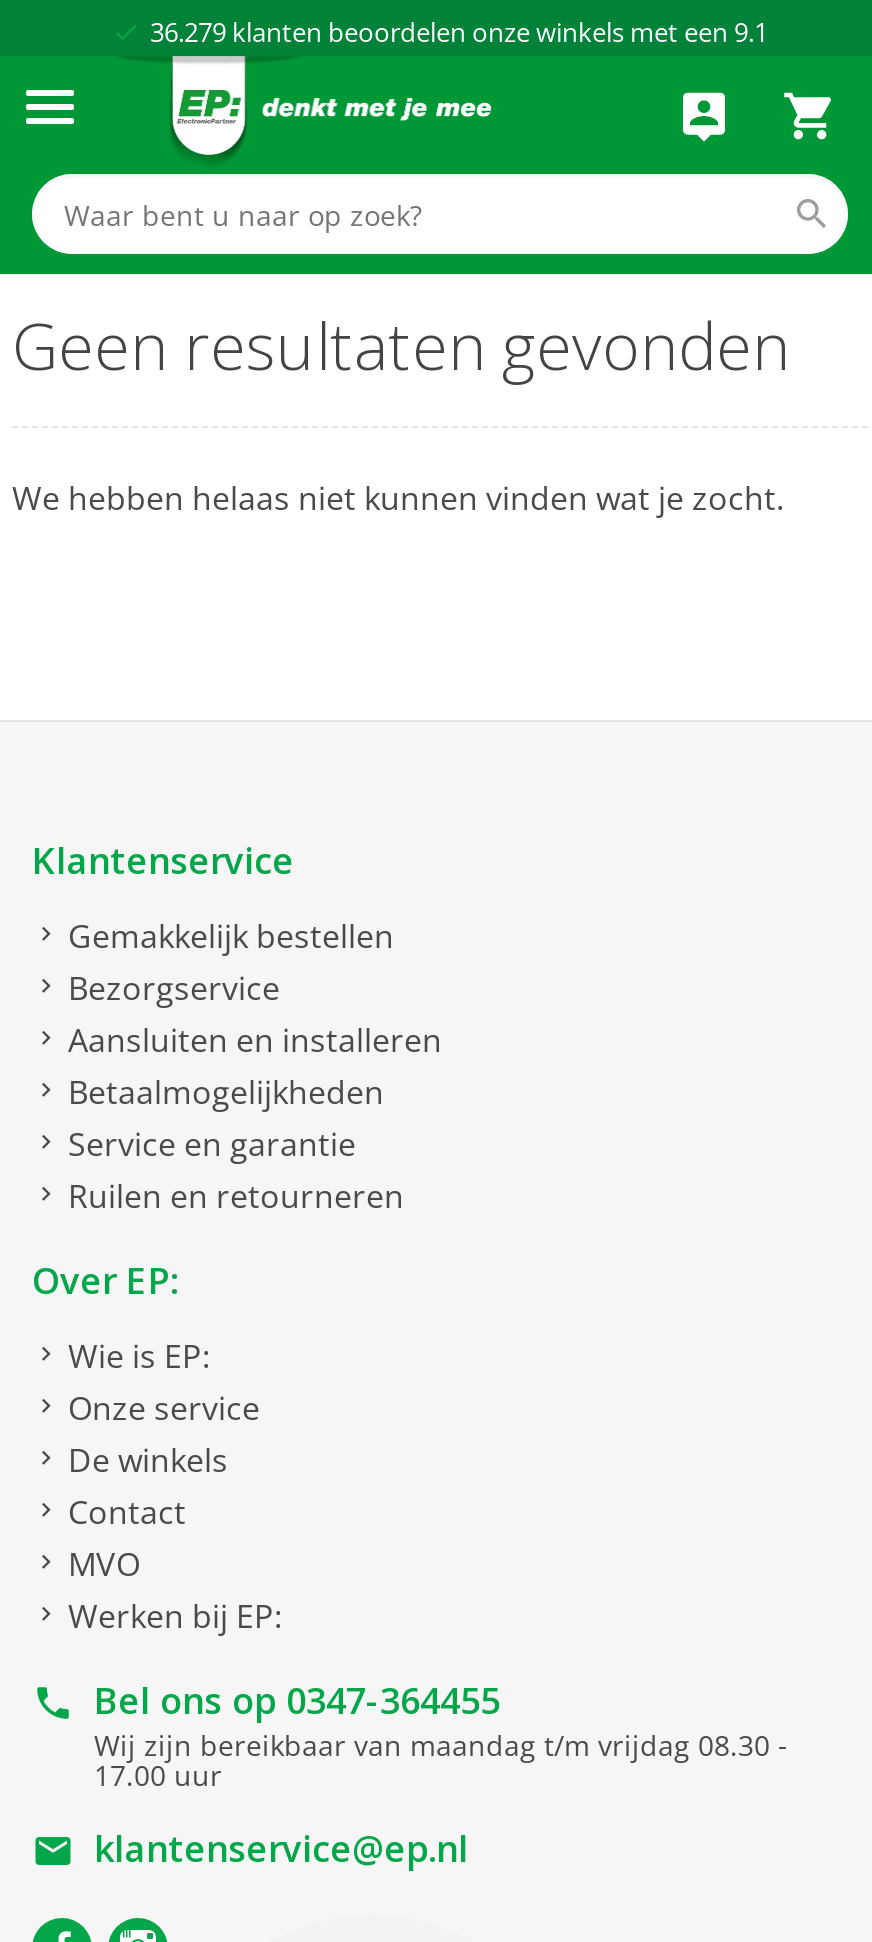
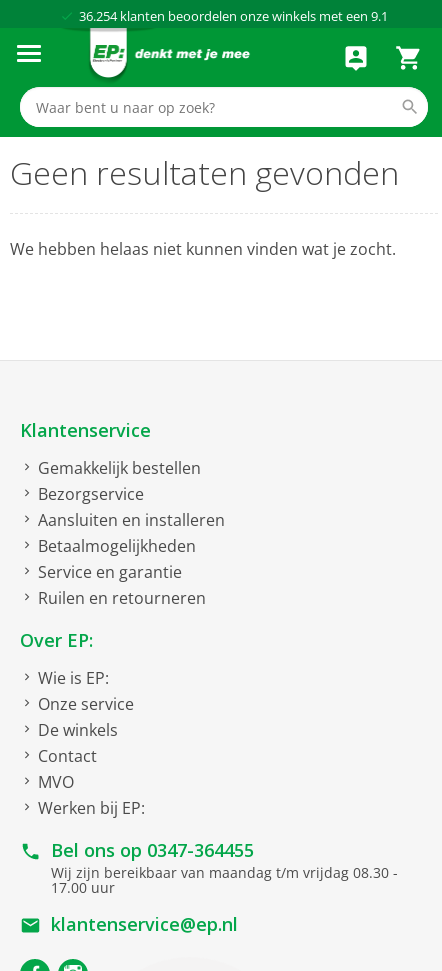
- 36.279 klanten beoordelen onze winkels met een 9.1
+ 36.254 klanten beoordelen onze winkels met een 9.1
